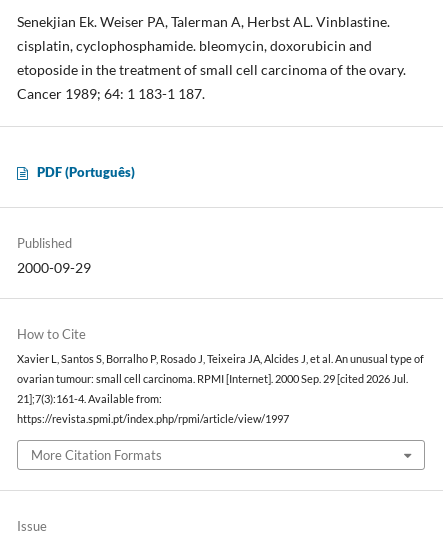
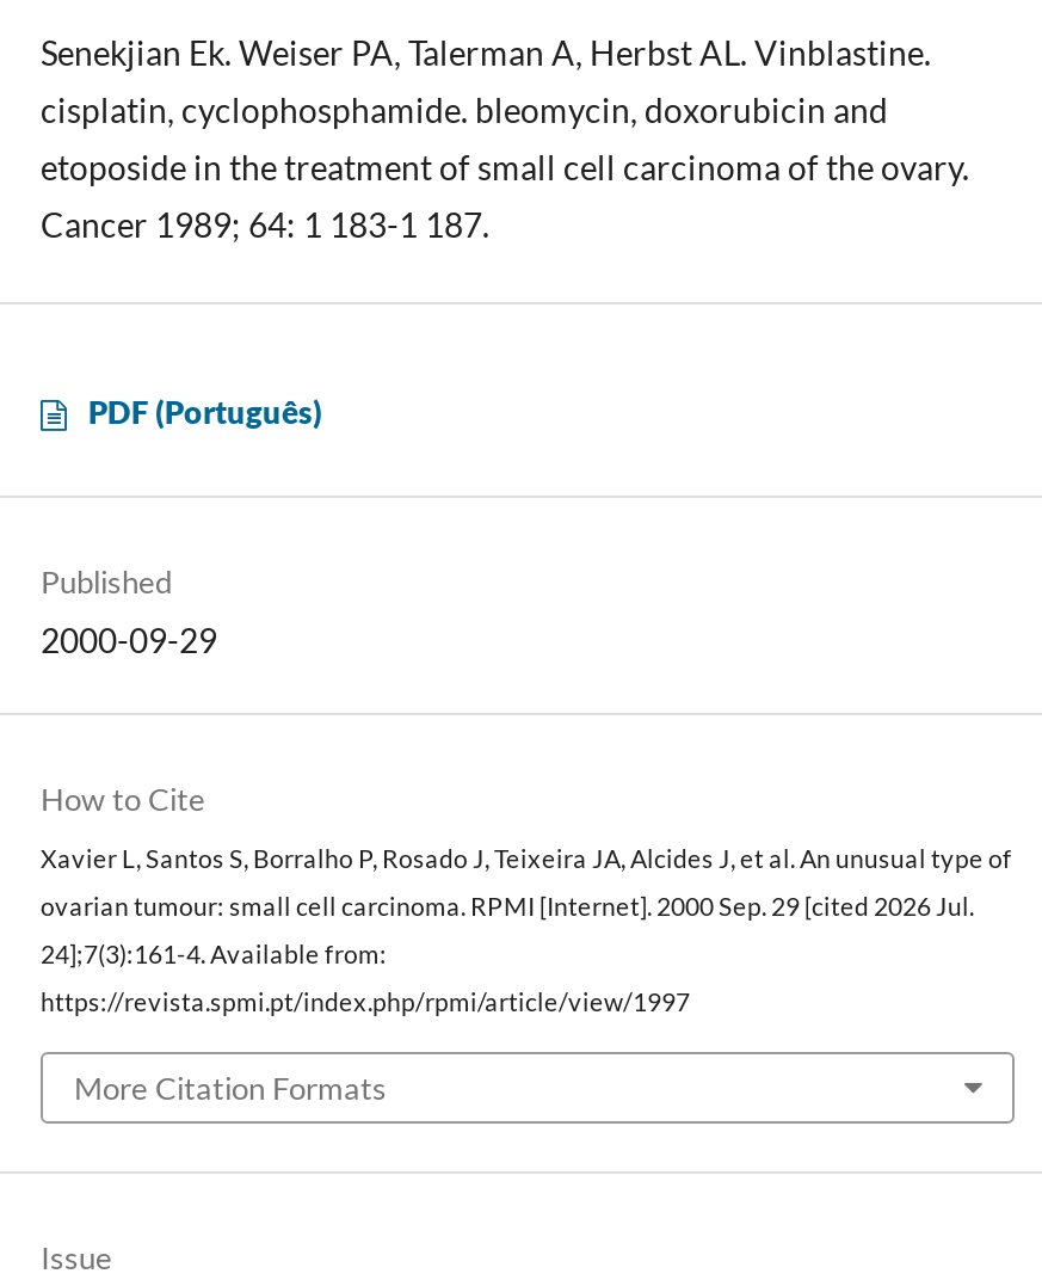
- 21];7(3):161-4. Available from:
+ 24];7(3):161-4. Available from:
